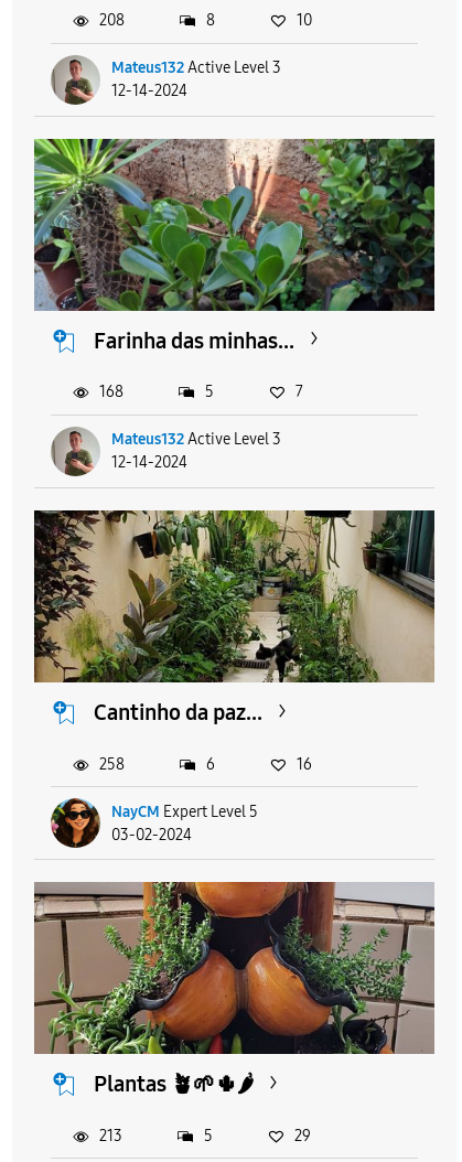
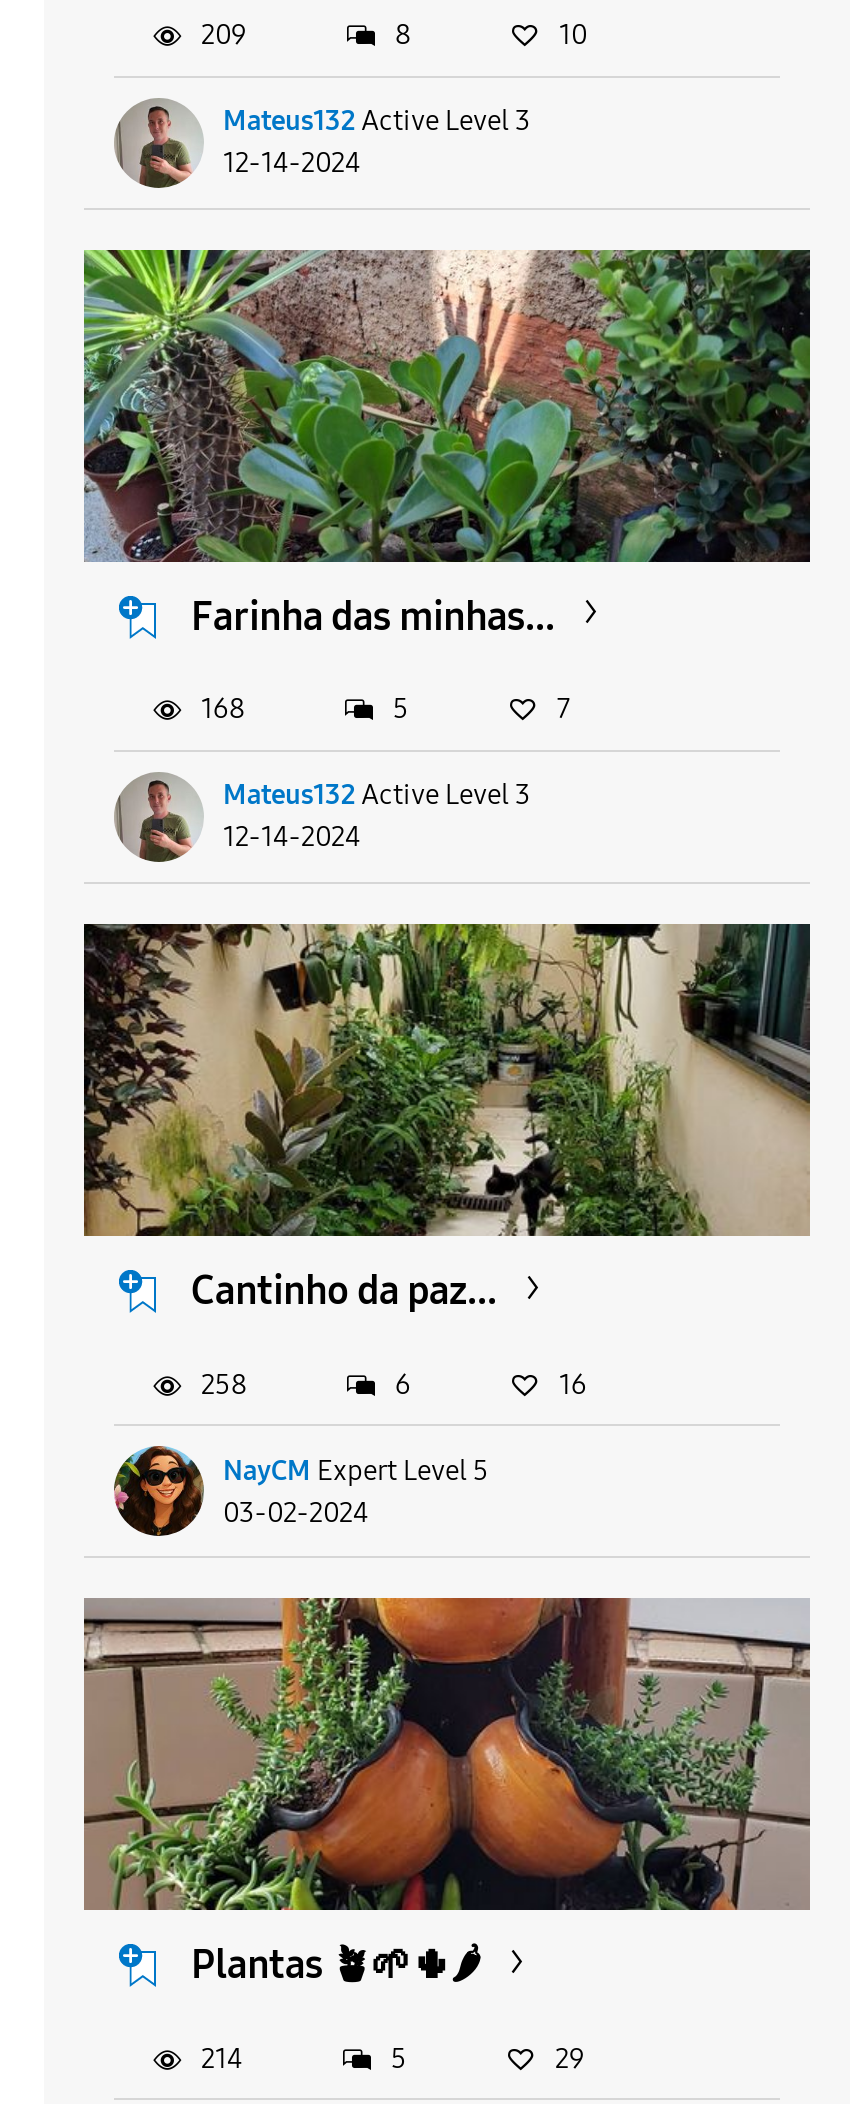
- 208
+ 209

- 213
+ 214
